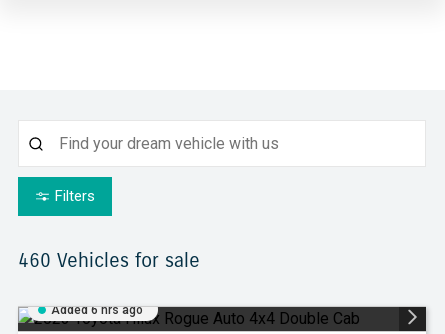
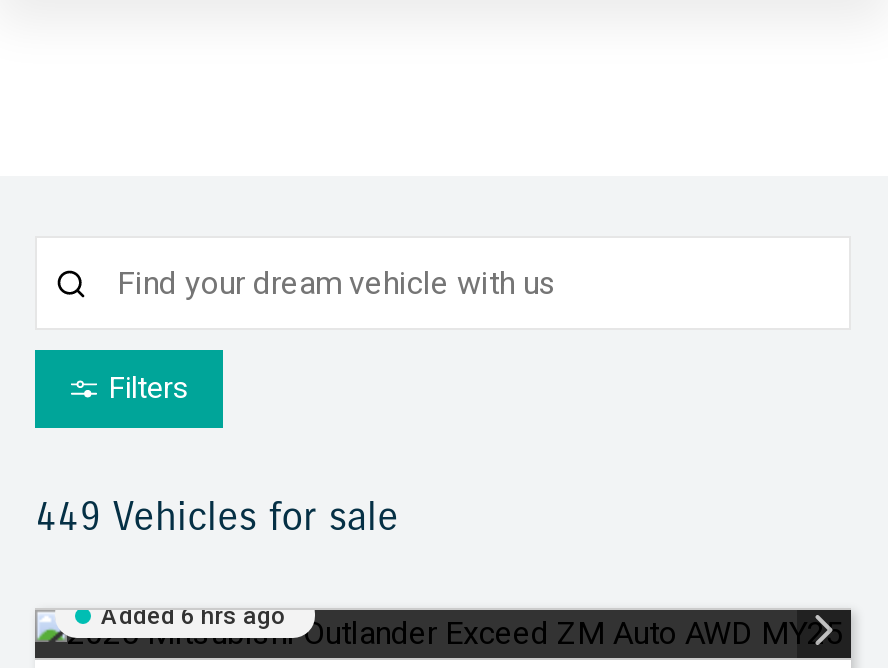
- 460 Vehicles for sale
+ 449 Vehicles for sale
